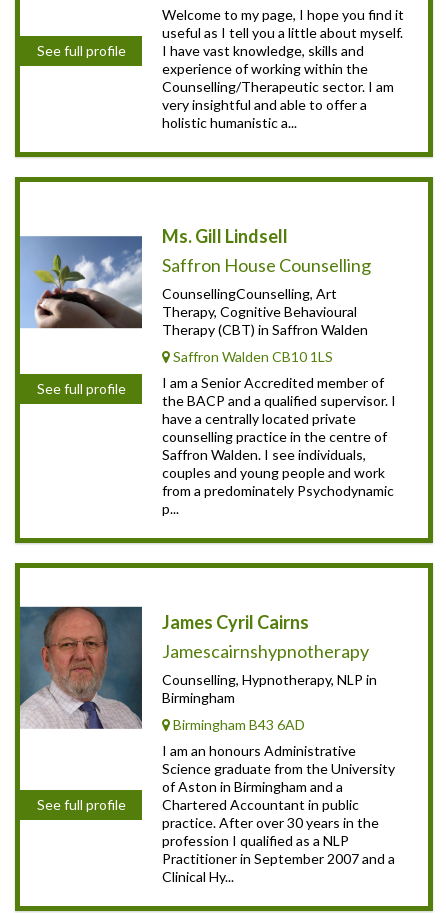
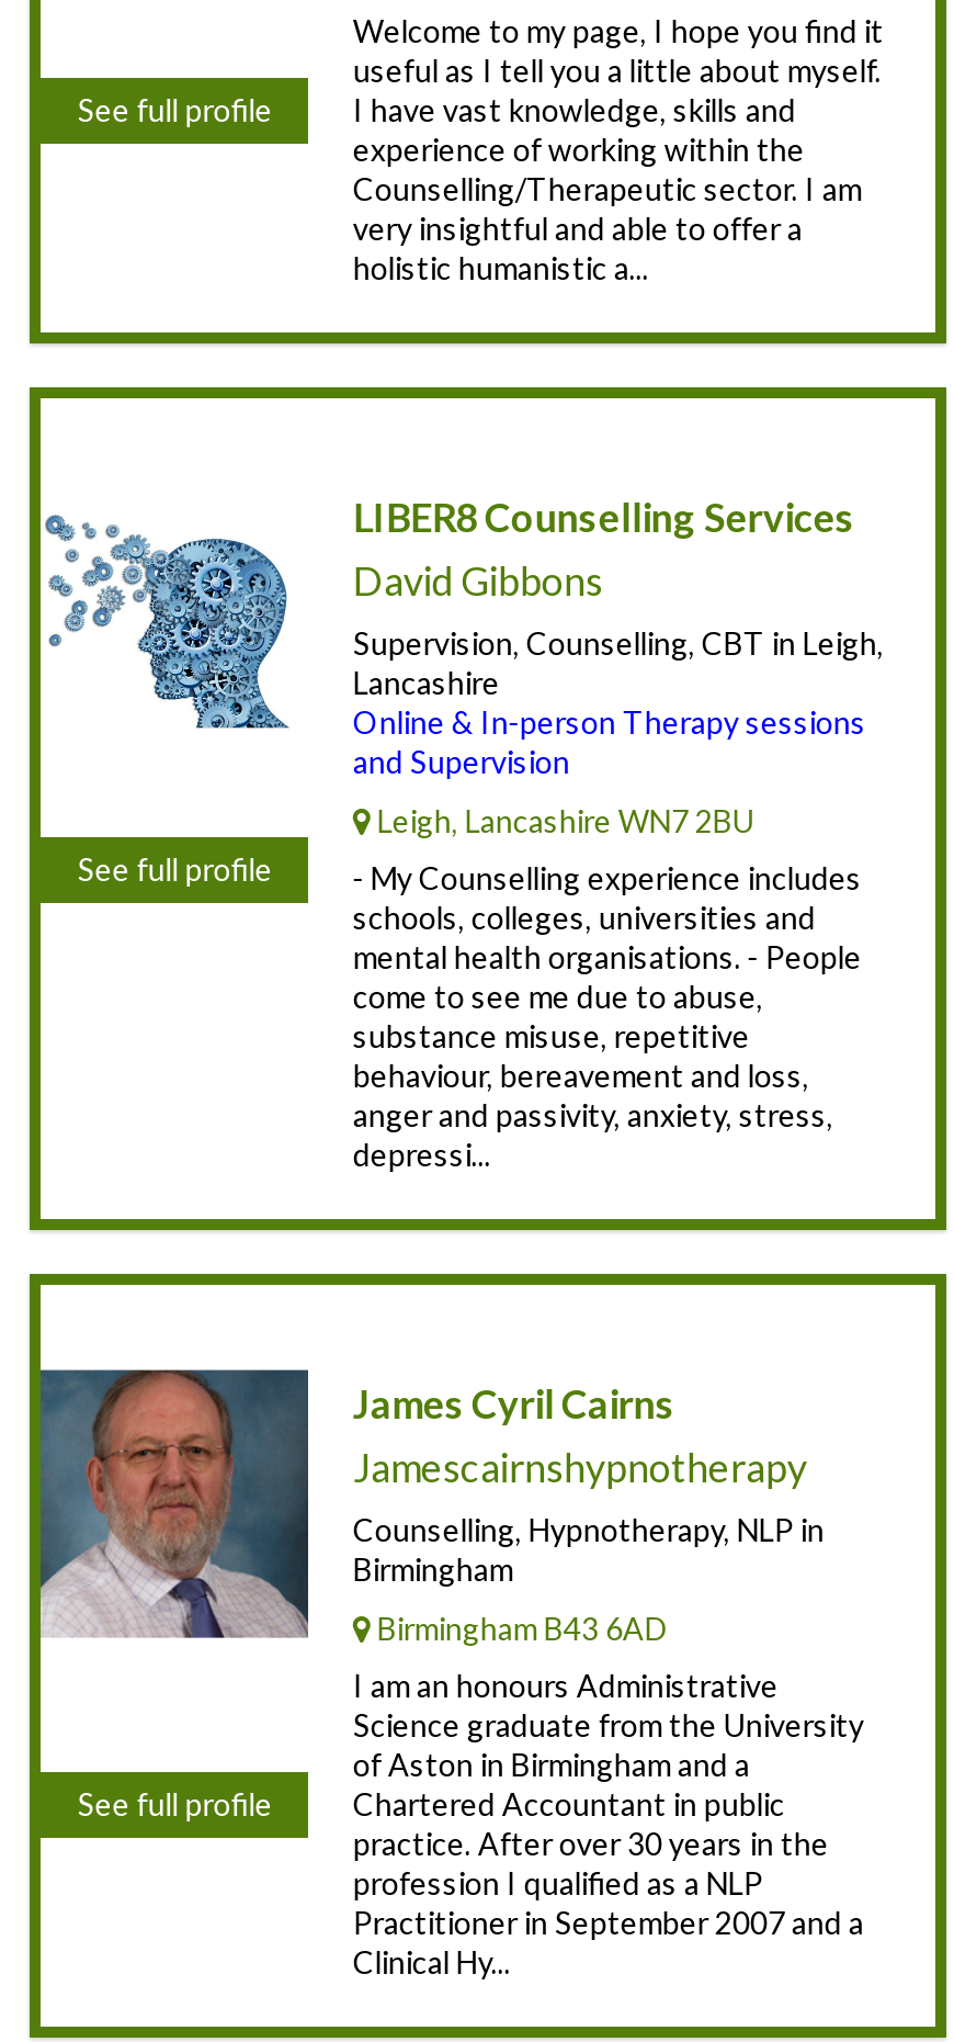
- [image]
- Ms. Gill Lindsell
- Saffron House Counselling
- CounsellingCounselling, Art
- Therapy, Cognitive Behavioural
- Therapy (CBT) in Saffron Walden
+ [image]
+ LIBER8 Counselling Services
+ David Gibbons
+ Supervision, Counselling, CBT in Leigh,
+ Lancashire
+ Online & In-person Therapy sessions
+ and Supervision

- Saffron Walden CB10 1LS
+ Leigh, Lancashire WN7 2BU

- I am a Senior Accredited member of
- the BACP and a qualified supervisor. I
- have a centrally located private
- counselling practice in the centre of
- Saffron Walden. I see individuals,
- couples and young people and work
- from a predominately Psychodynamic
- p...
+ - My Counselling experience includes
+ schools, colleges, universities and
+ mental health organisations. - People
+ come to see me due to abuse,
+ substance misuse, repetitive
+ behaviour, bereavement and loss,
+ anger and passivity, anxiety, stress,
+ depressi...
